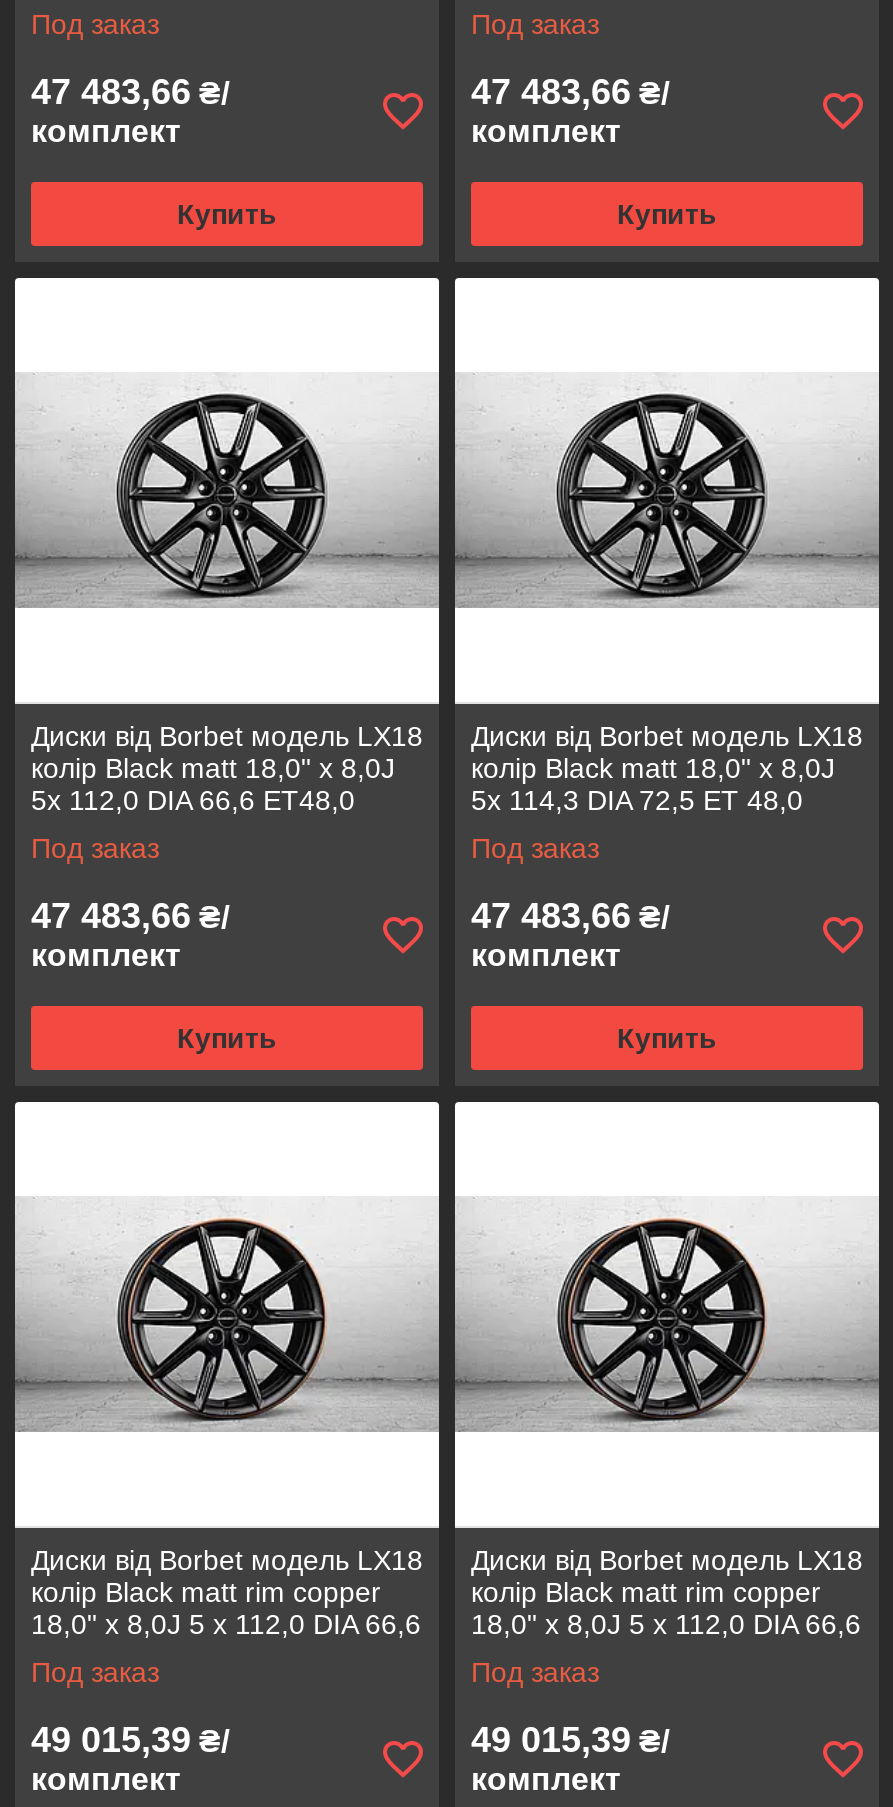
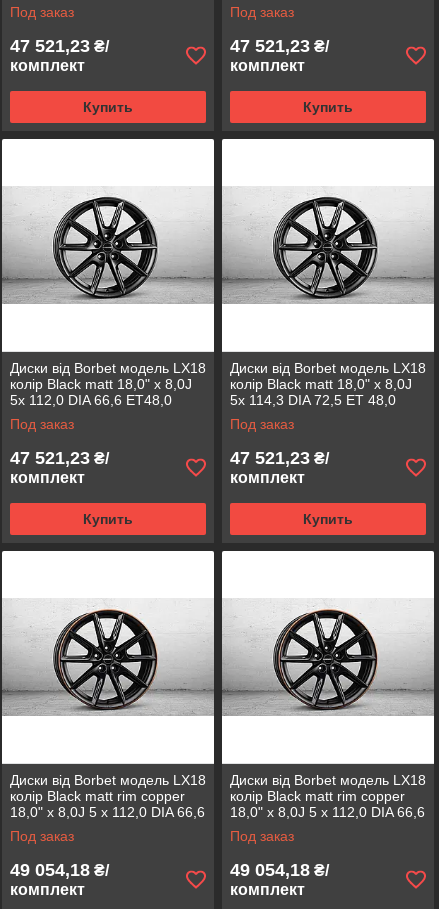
- 47 483,66 ₴/
+ 47 521,23 ₴/

- 47 483,66 ₴/
+ 47 521,23 ₴/

- 47 483,66 ₴/
+ 47 521,23 ₴/

- 47 483,66 ₴/
+ 47 521,23 ₴/

- 49 015,39 ₴/
+ 49 054,18 ₴/

- 49 015,39 ₴/
+ 49 054,18 ₴/
